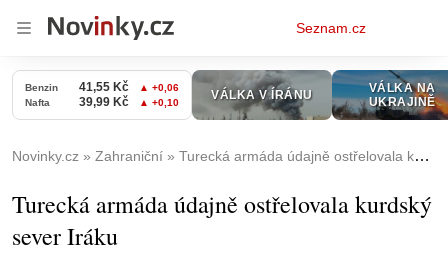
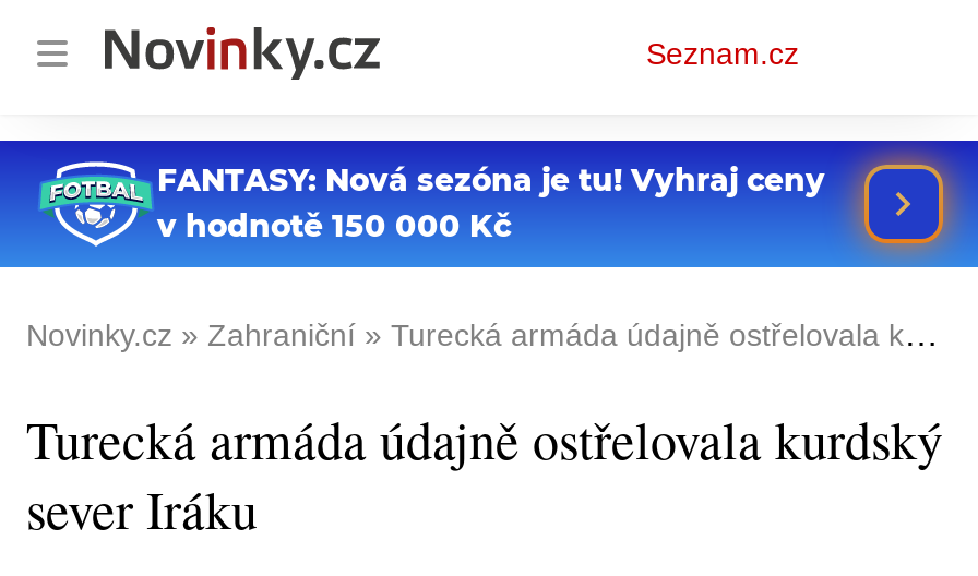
- [image]
+ [image]
